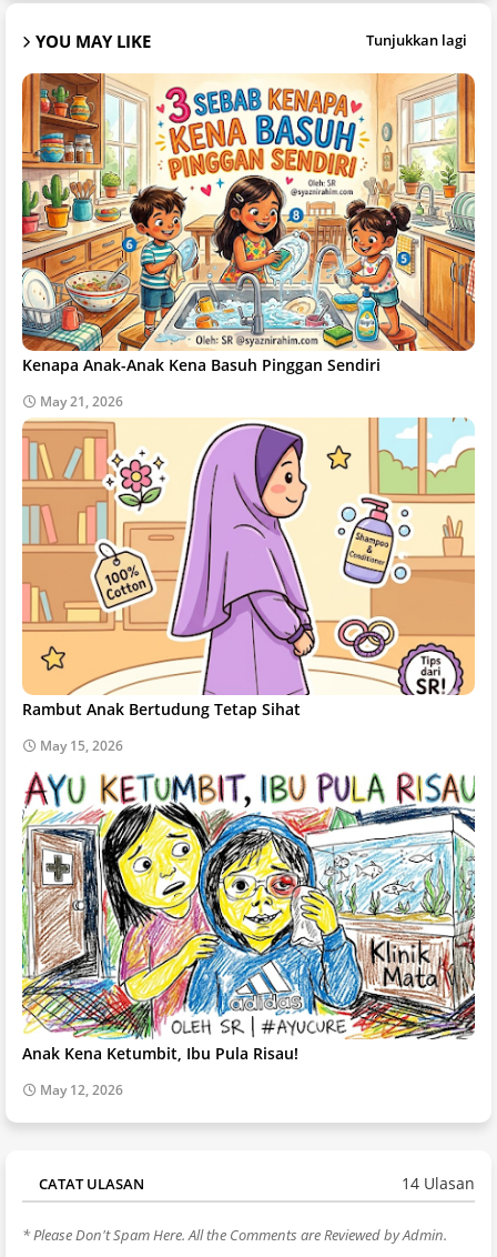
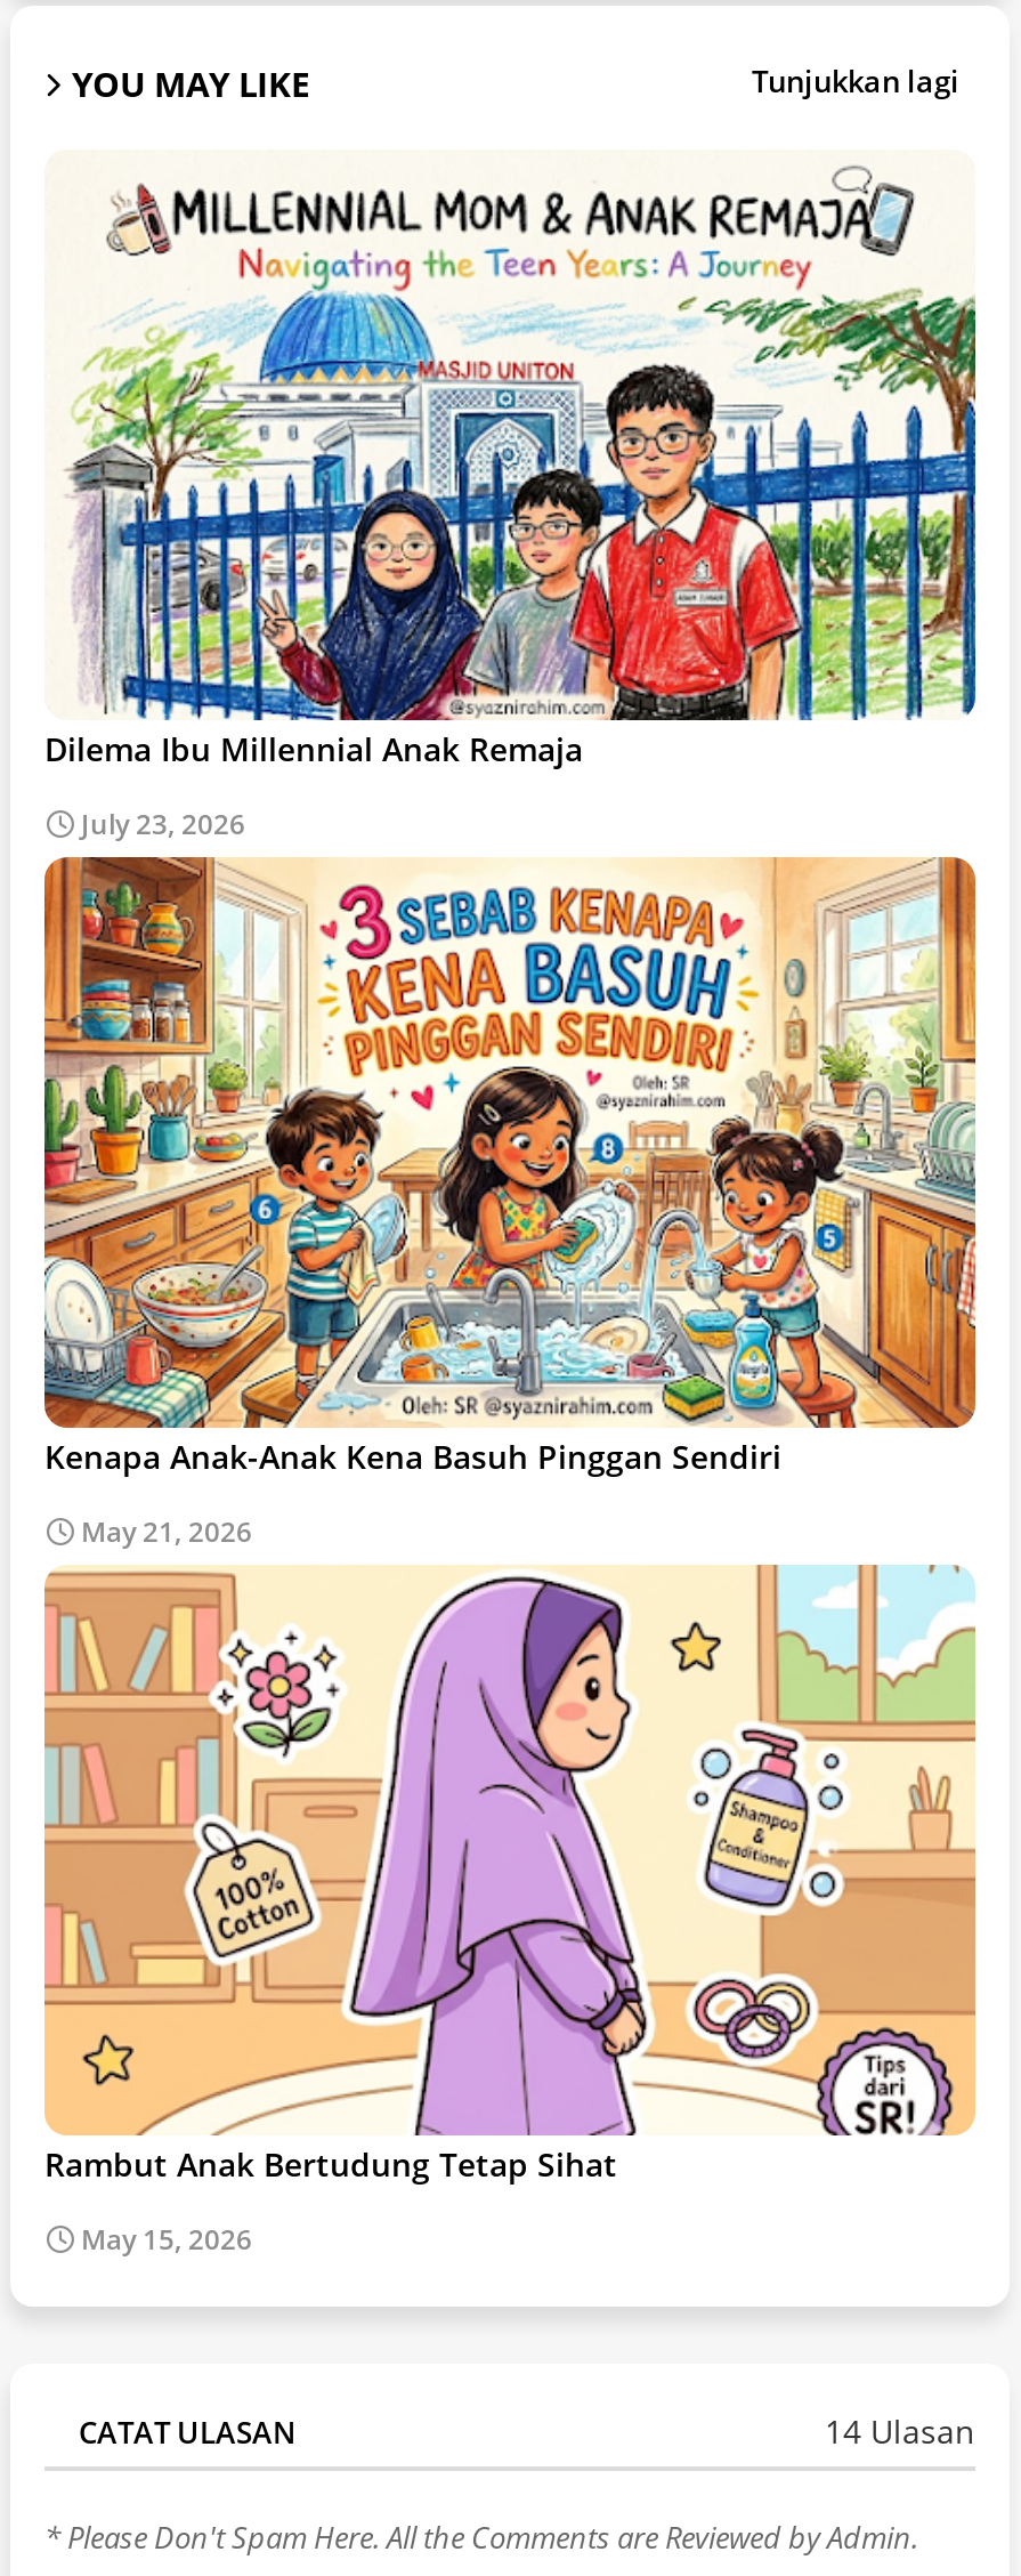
+ [image]
+ Dilema Ibu Millennial Anak Remaja
+ July 23, 2026

moved down: [image] | Kenapa Anak-Anak Kena Basuh Pinggan Sendiri | May 21, 2026 | Rambut Anak Bertudung Tetap Sihat | May 15, 2026

- [image]
- Anak Kena Ketumbit, Ibu Pula Risau!
- May 12, 2026
